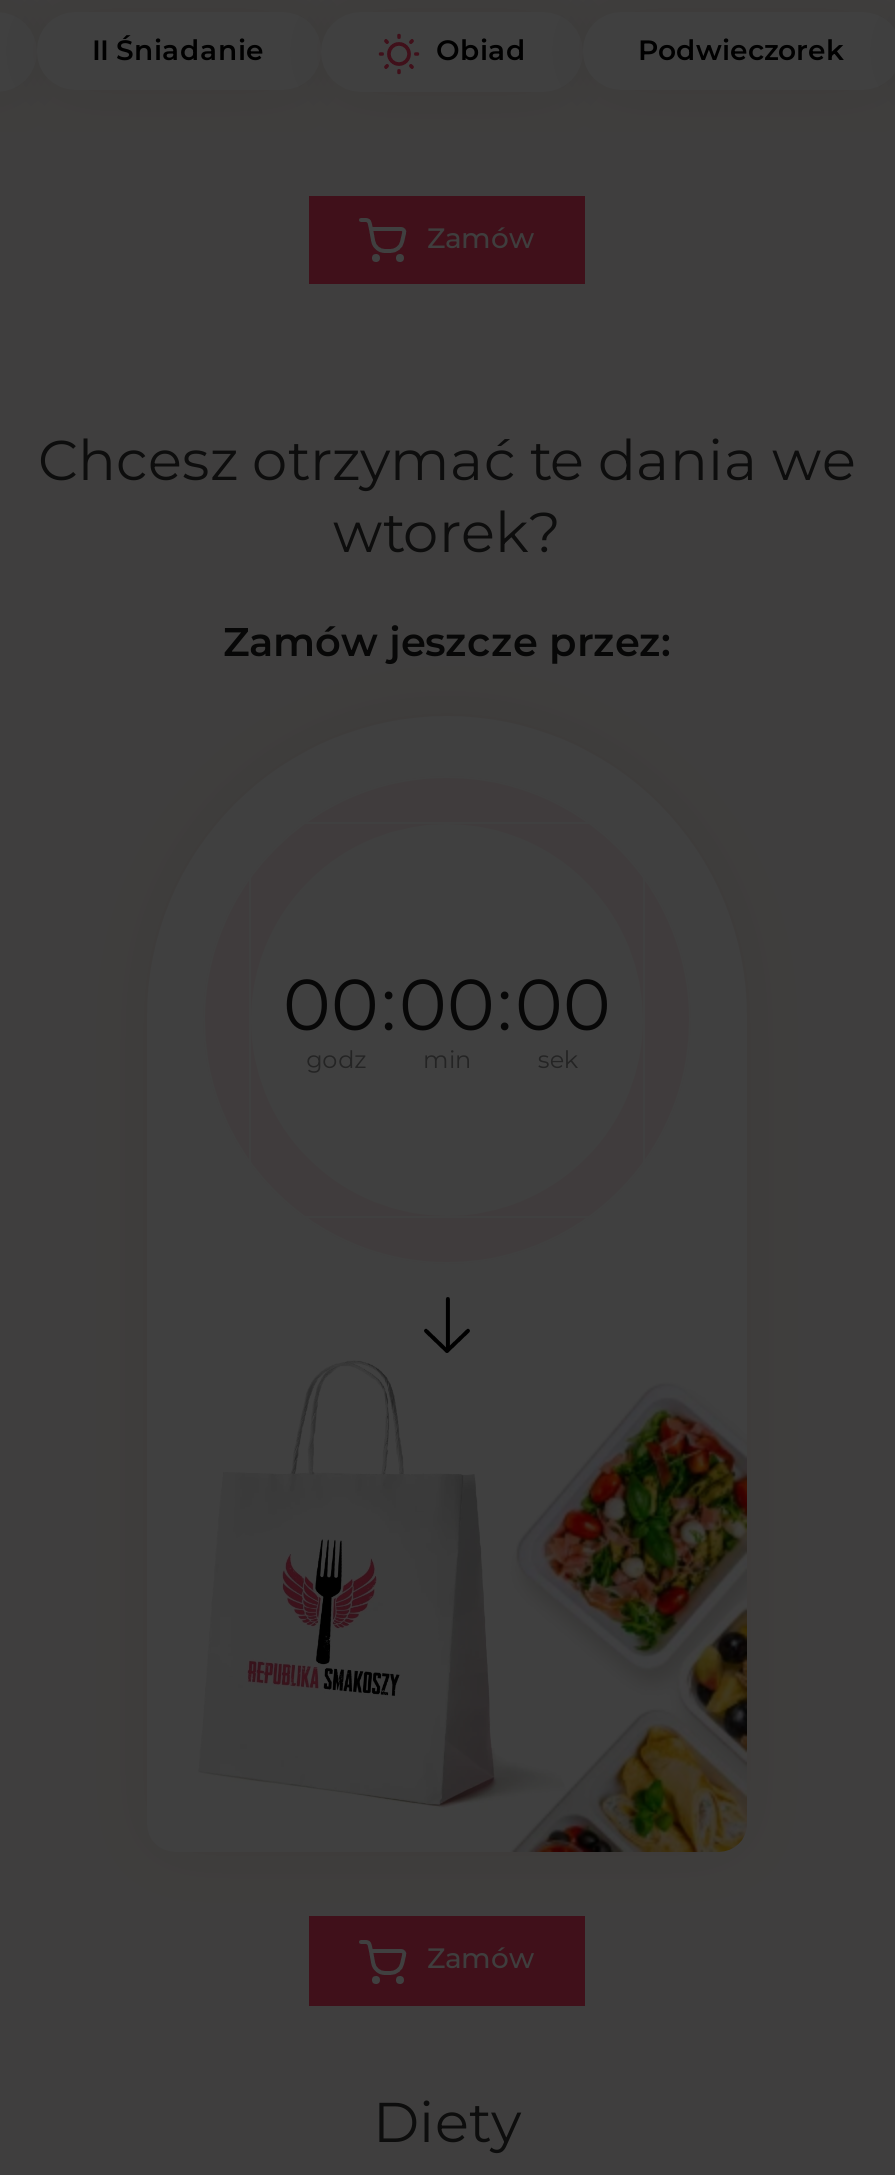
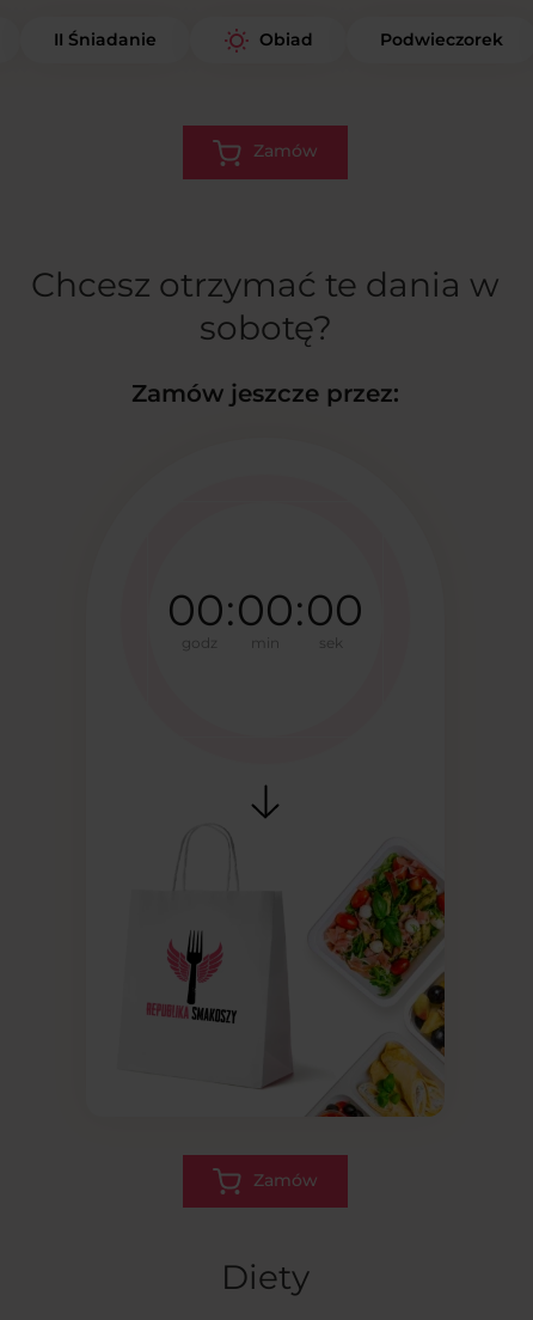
- Chcesz otrzymać te dania we
- wtorek?
+ Chcesz otrzymać te dania w
+ sobotę?
